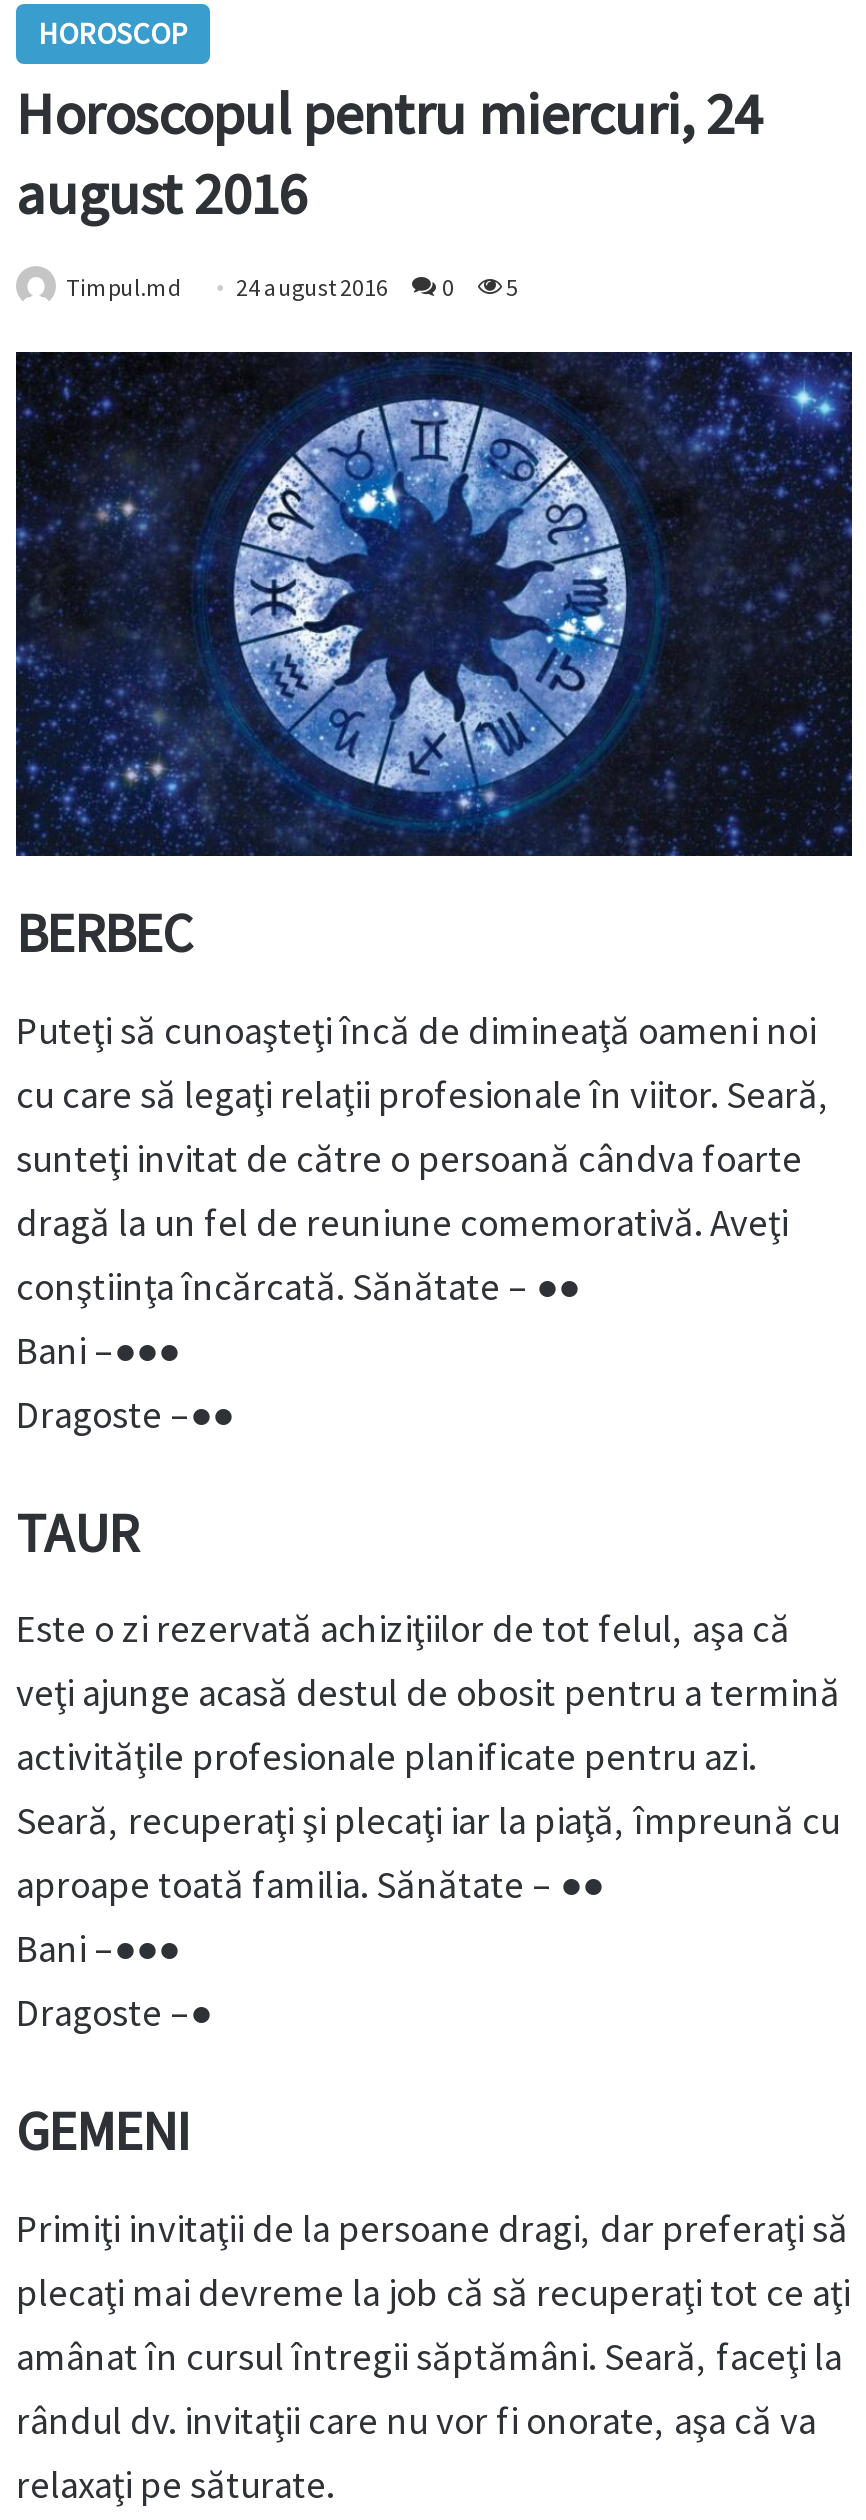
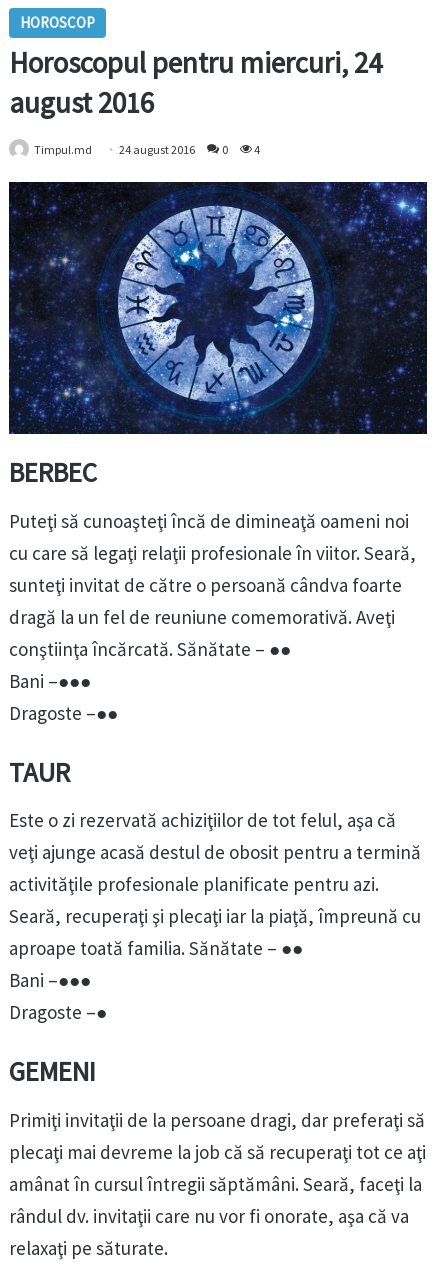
- Timpul.md 24 august 2016 0 5
+ Timpul.md 24 august 2016 0 4
